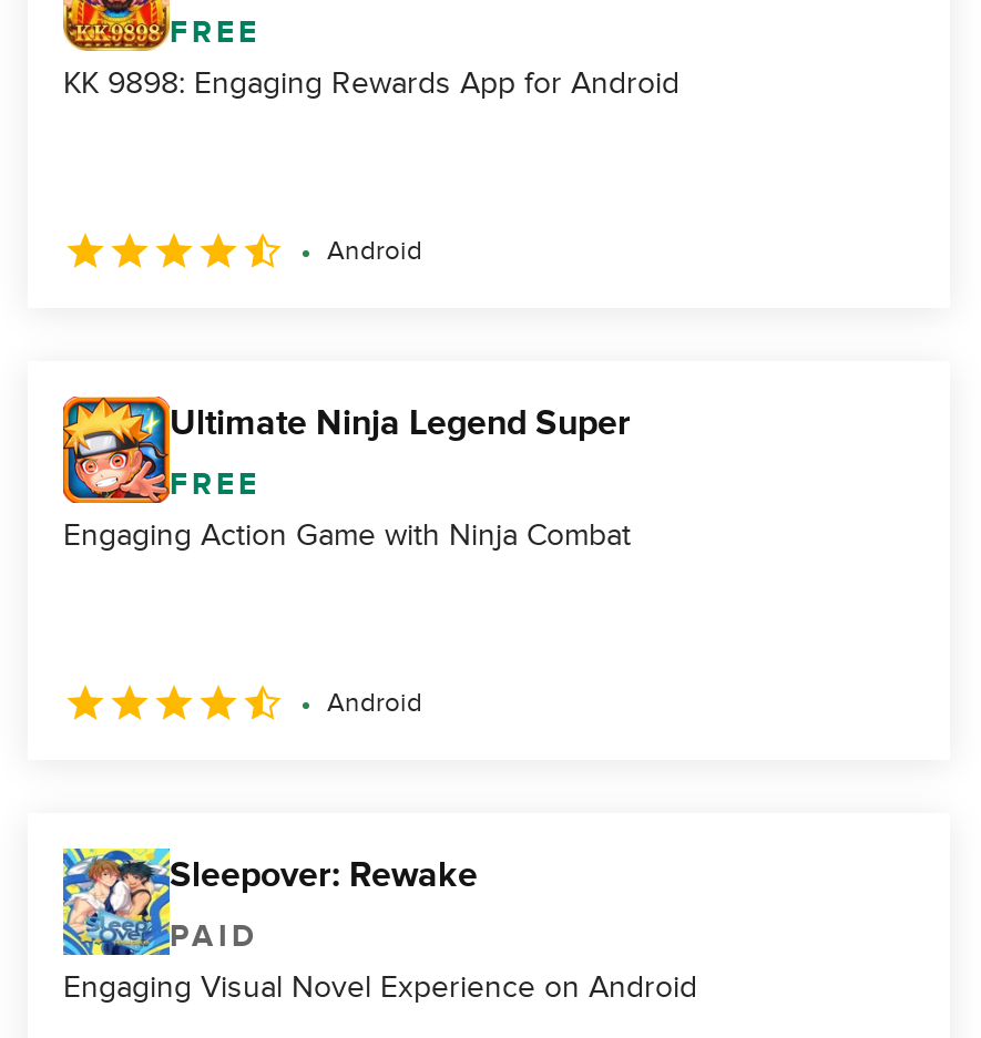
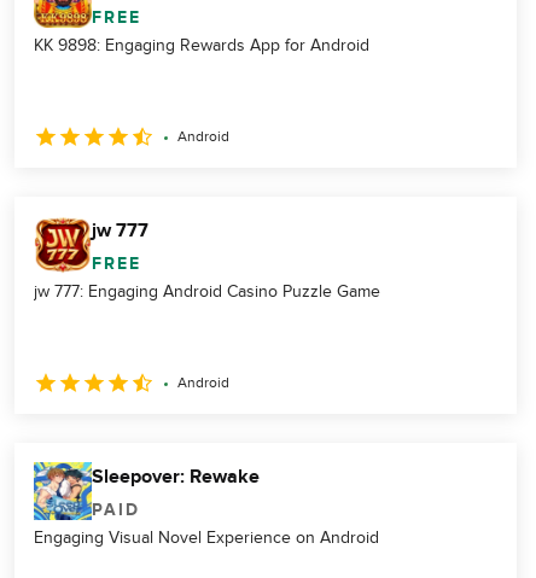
- [image]
- Ultimate Ninja Legend Super
+ [image]
+ jw 777

- Engaging Action Game with Ninja Combat
+ jw 777: Engaging Android Casino Puzzle Game
